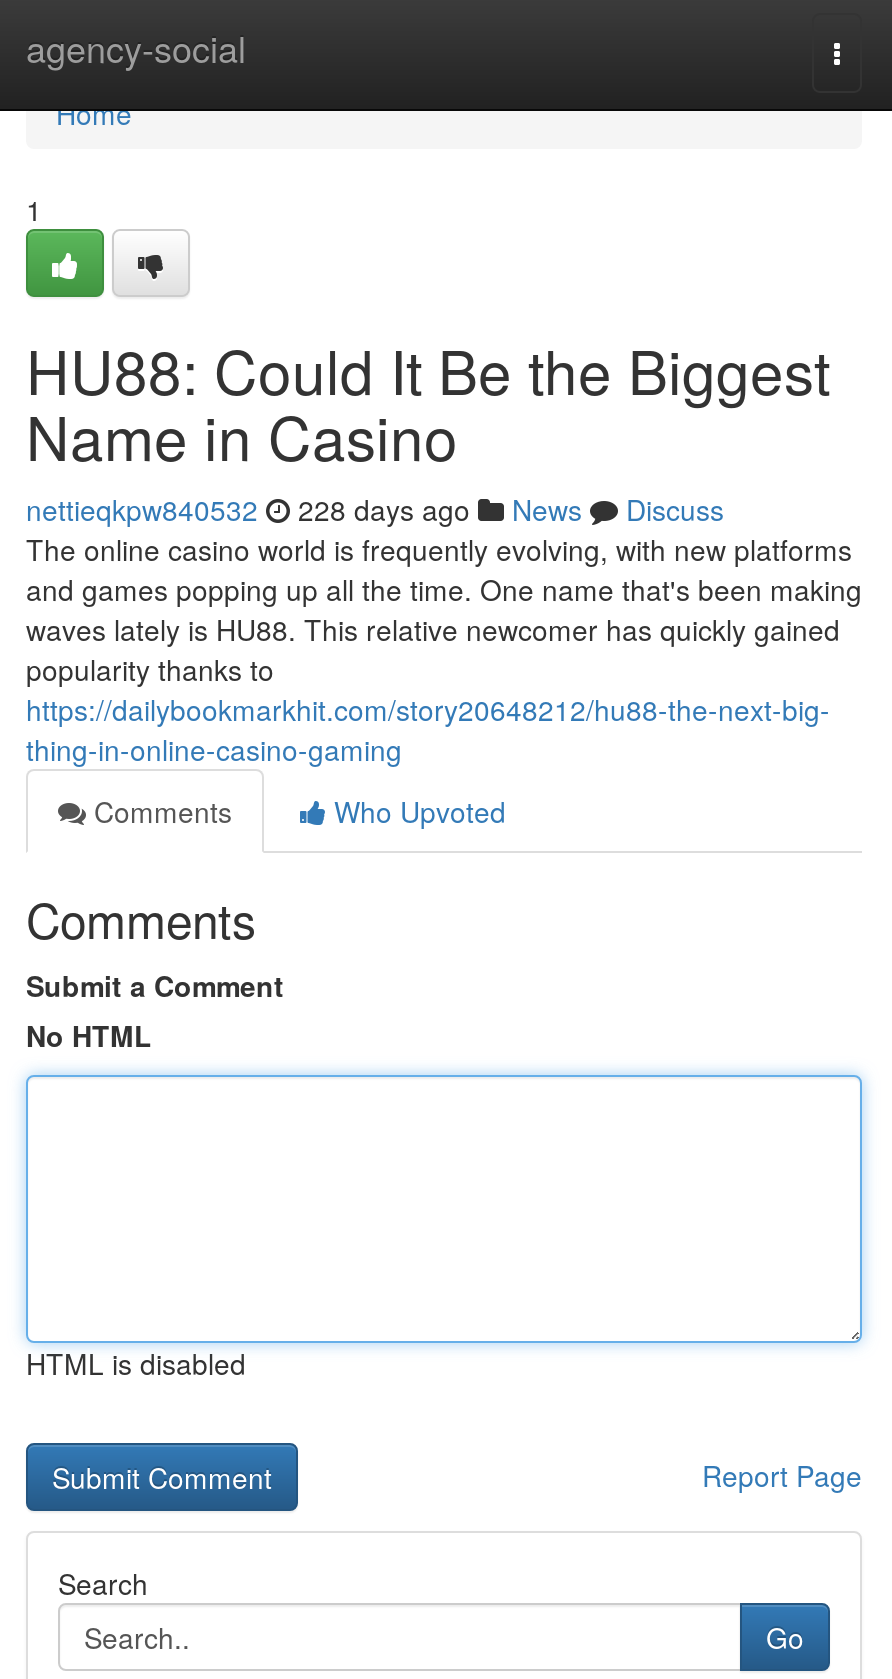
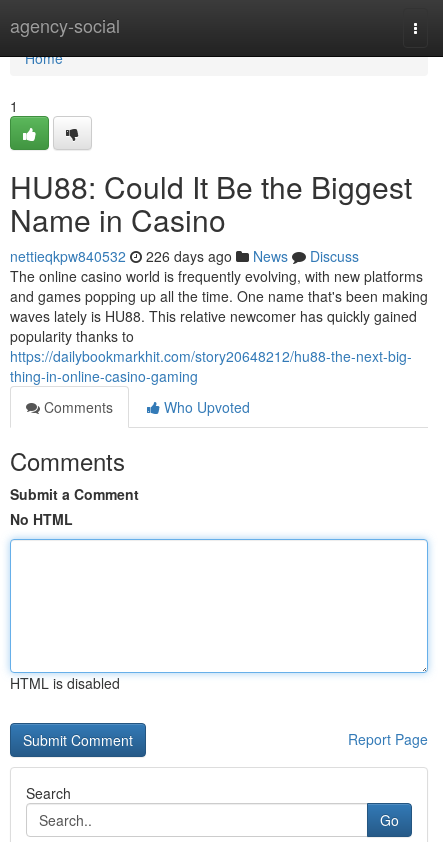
- nettieqkpw840532 228 days ago News Discuss
+ nettieqkpw840532 226 days ago News Discuss
